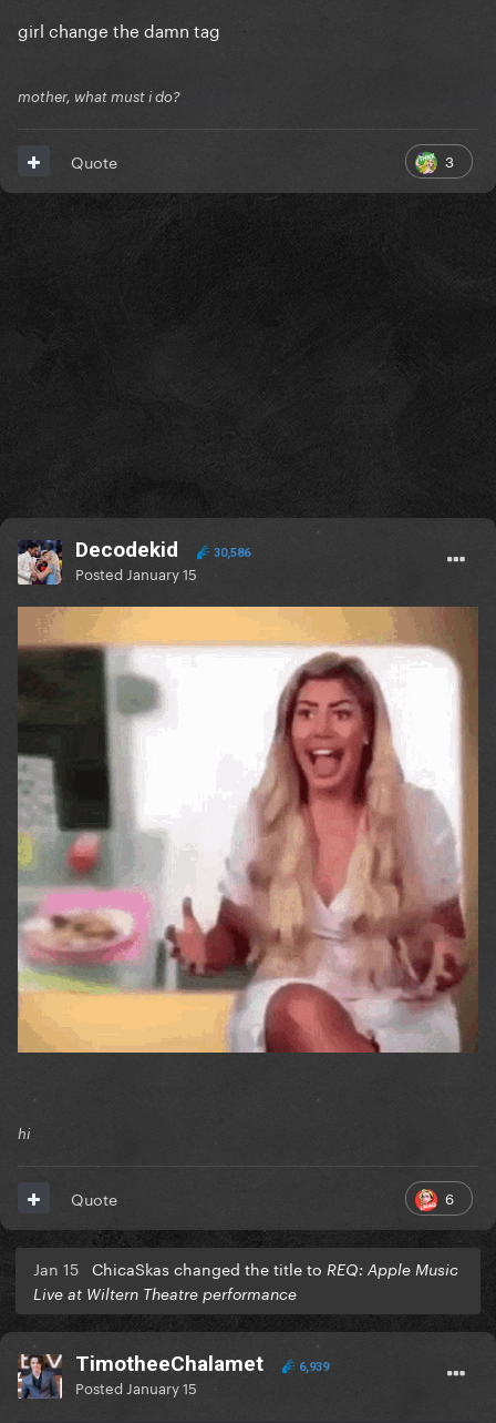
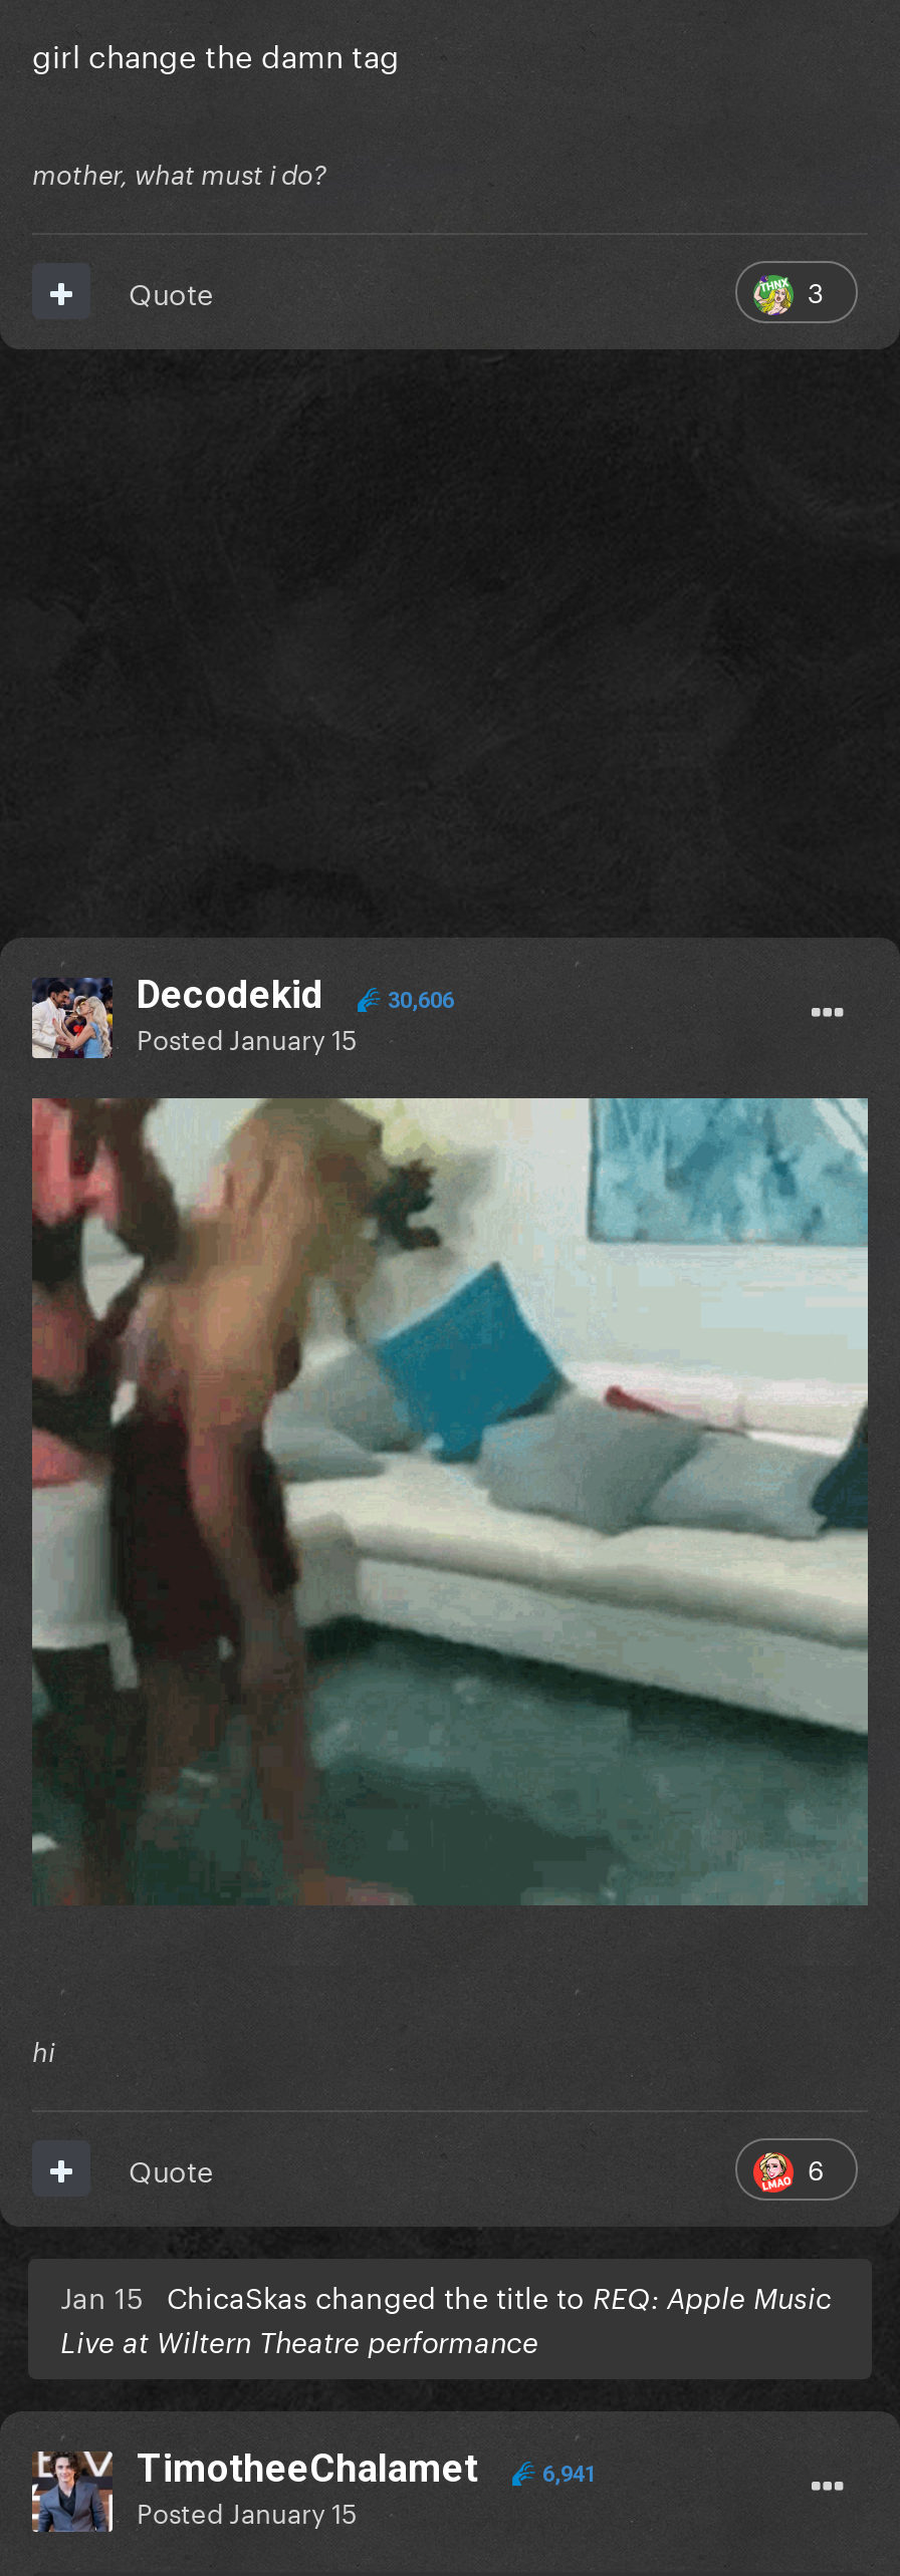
- 30,586
+ 30,606

- [image]
+ [image]

- 6,939
+ 6,941
